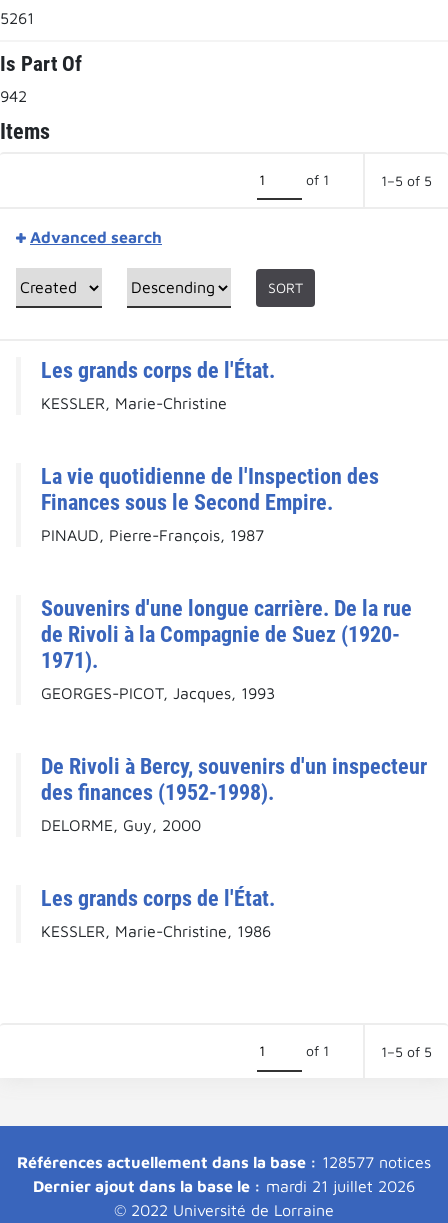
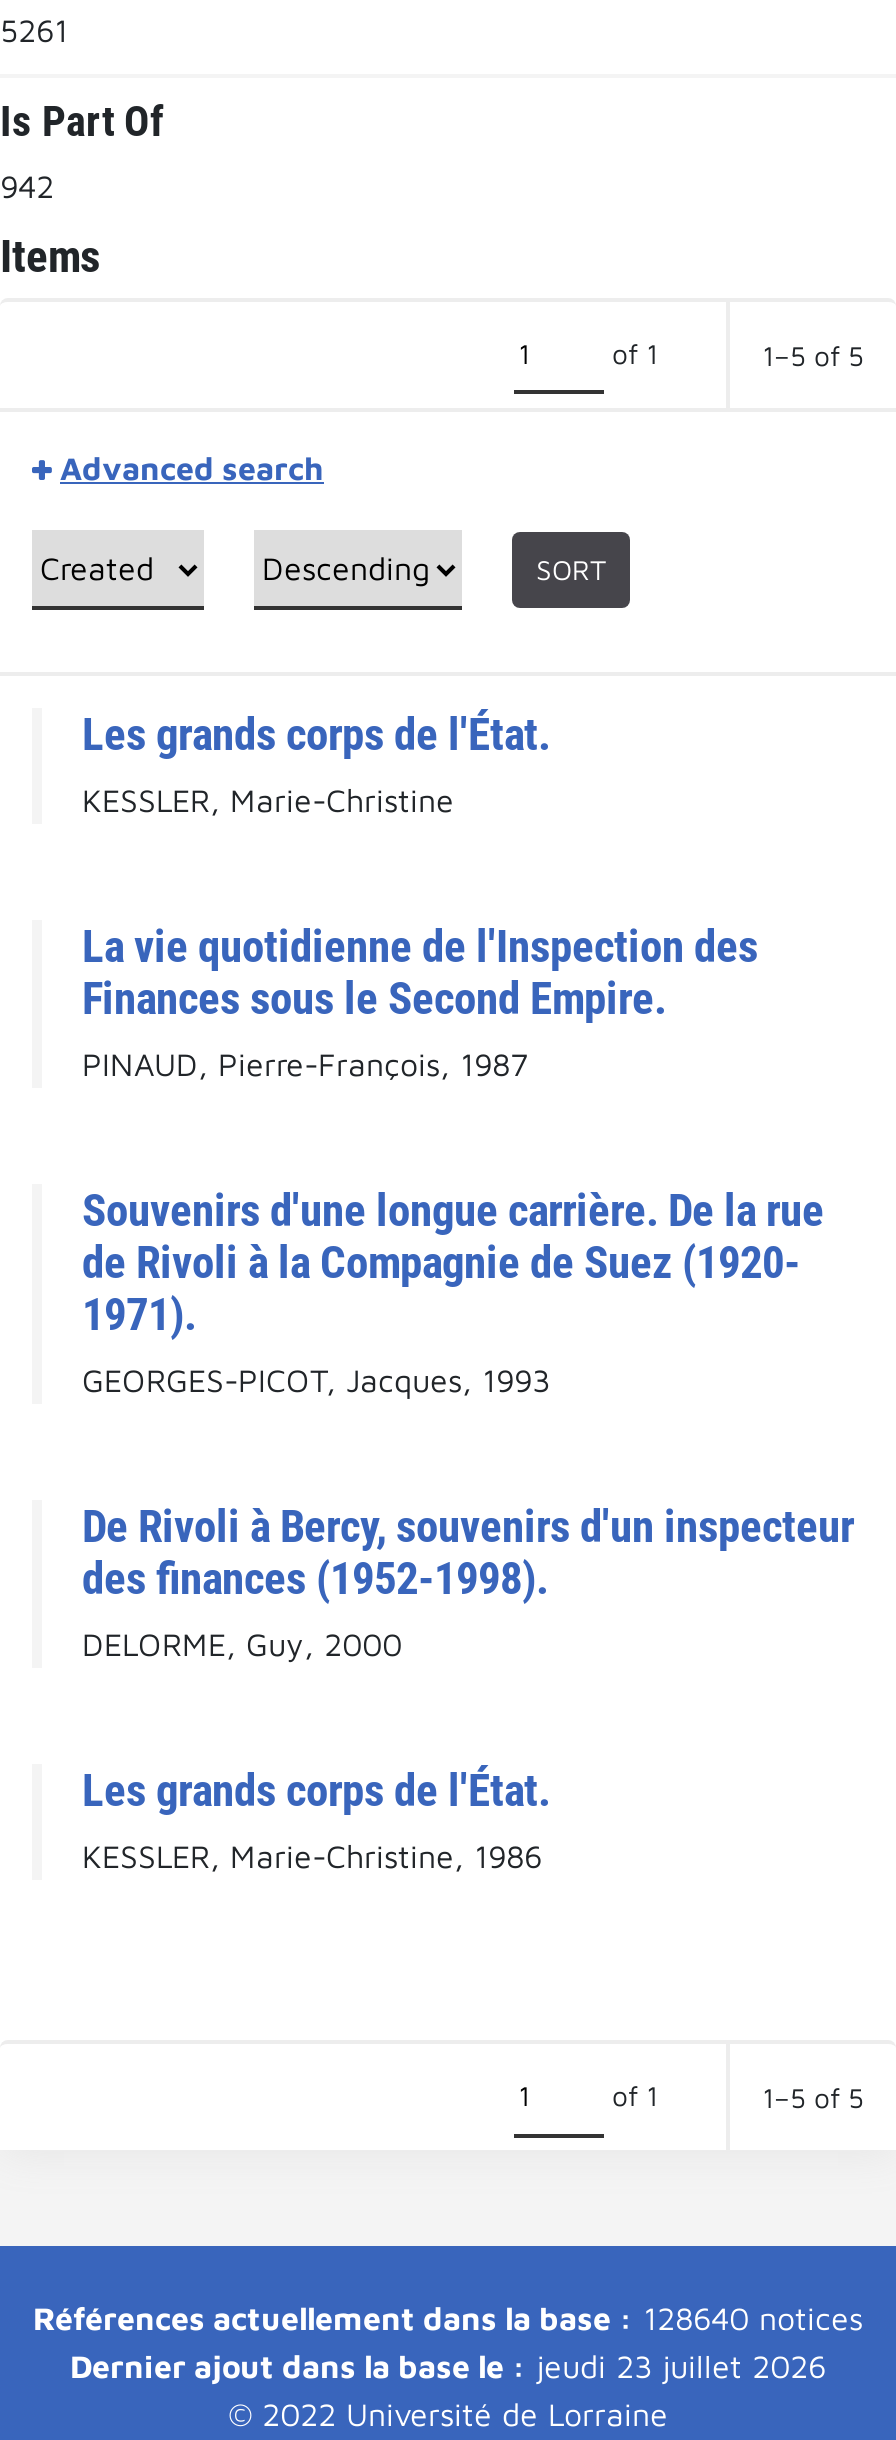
- Références actuellement dans la base : 128577 notices
+ Références actuellement dans la base : 128640 notices

- Dernier ajout dans la base le : mardi 21 juillet 2026
+ Dernier ajout dans la base le : jeudi 23 juillet 2026
